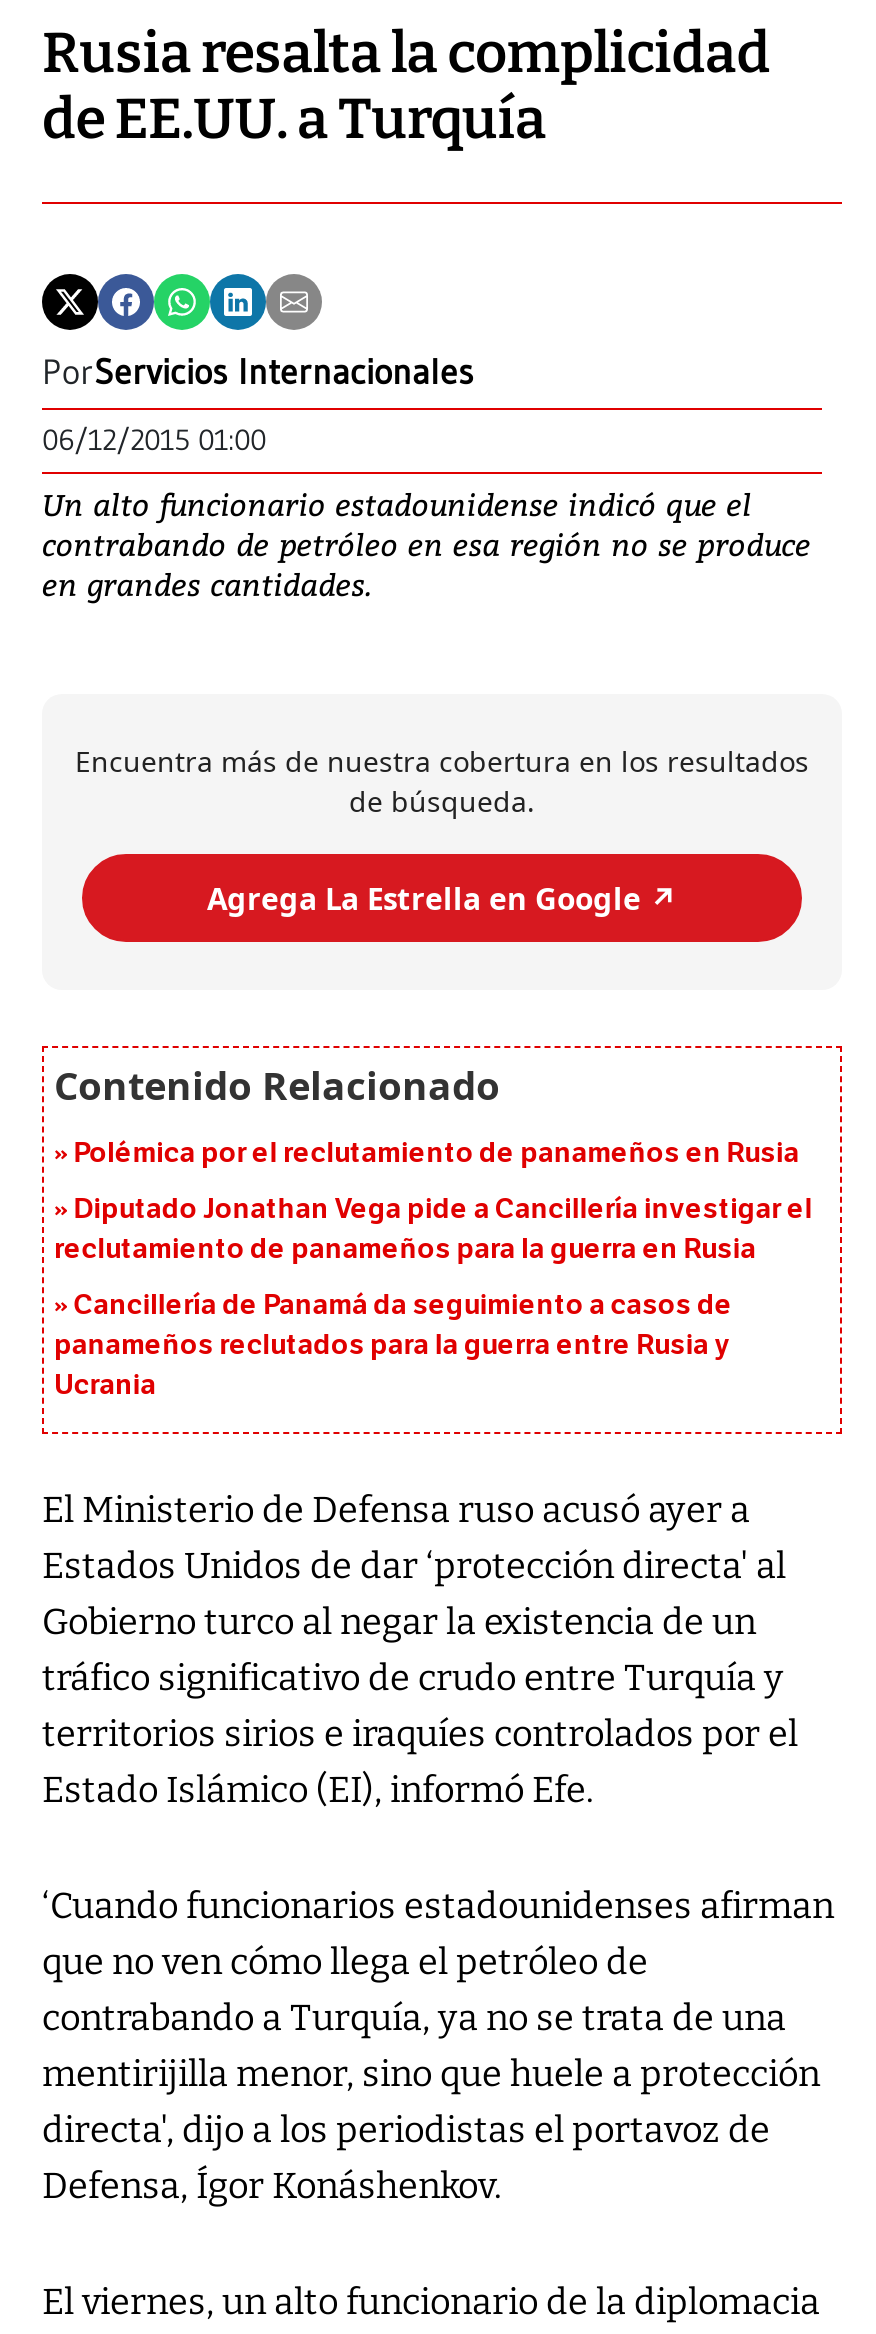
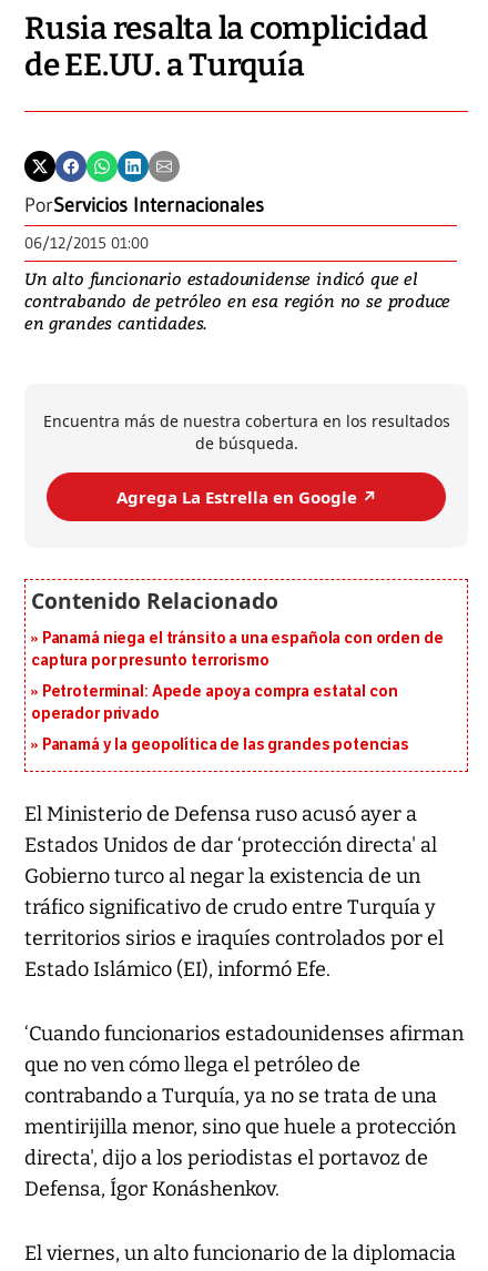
- Polémica por el reclutamiento de panameños en Rusia
+ Panamá niega el tránsito a una española con orden de
+ captura por presunto terrorismo

- Diputado Jonathan Vega pide a Cancillería investigar el
- reclutamiento de panameños para la guerra en Rusia
+ Petroterminal: Apede apoya compra estatal con
+ operador privado

- Cancillería de Panamá da seguimiento a casos de
- panameños reclutados para la guerra entre Rusia y
- Ucrania
+ Panamá y la geopolítica de las grandes potencias
